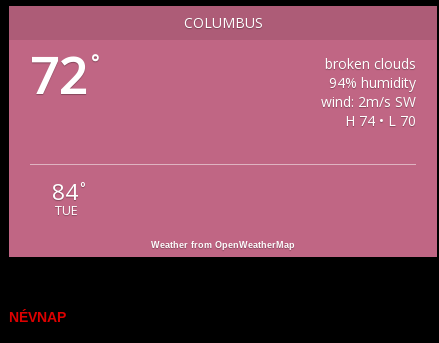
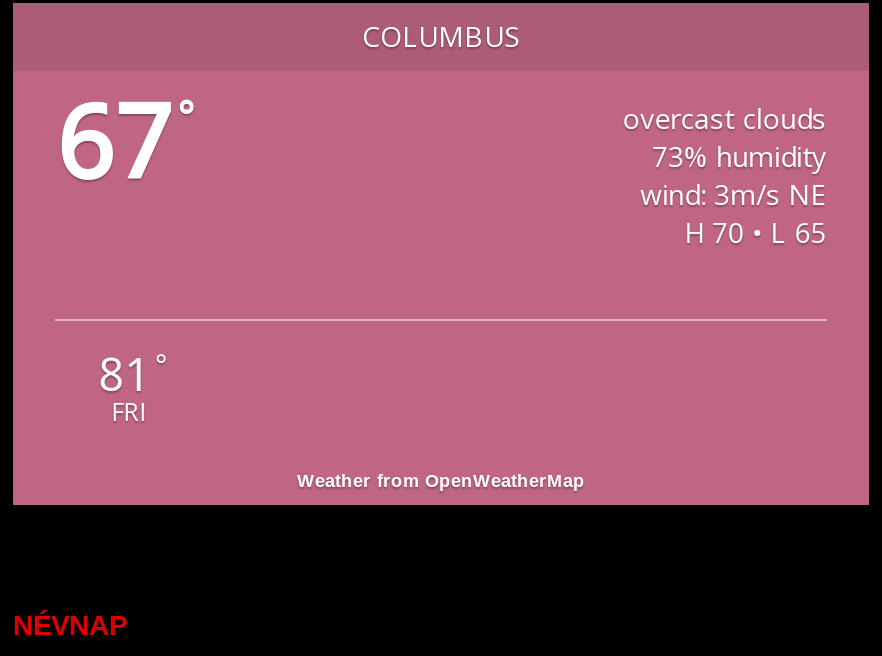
- 72 °
- broken clouds
- 94% humidity
- wind: 2m/s SW
- H 74 • L 70
+ 67 °
+ overcast clouds
+ 73% humidity
+ wind: 3m/s NE
+ H 70 • L 65

- 84 °
- TUE
+ 81 °
+ FRI
